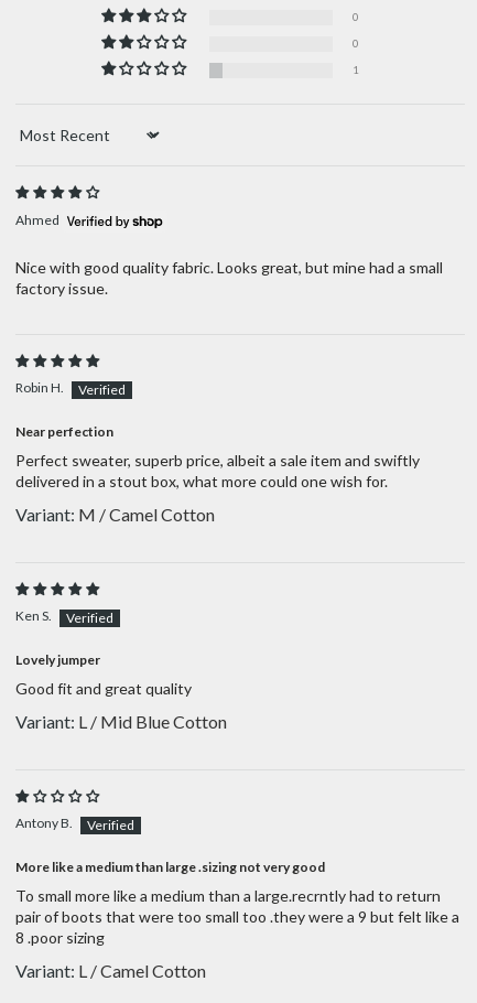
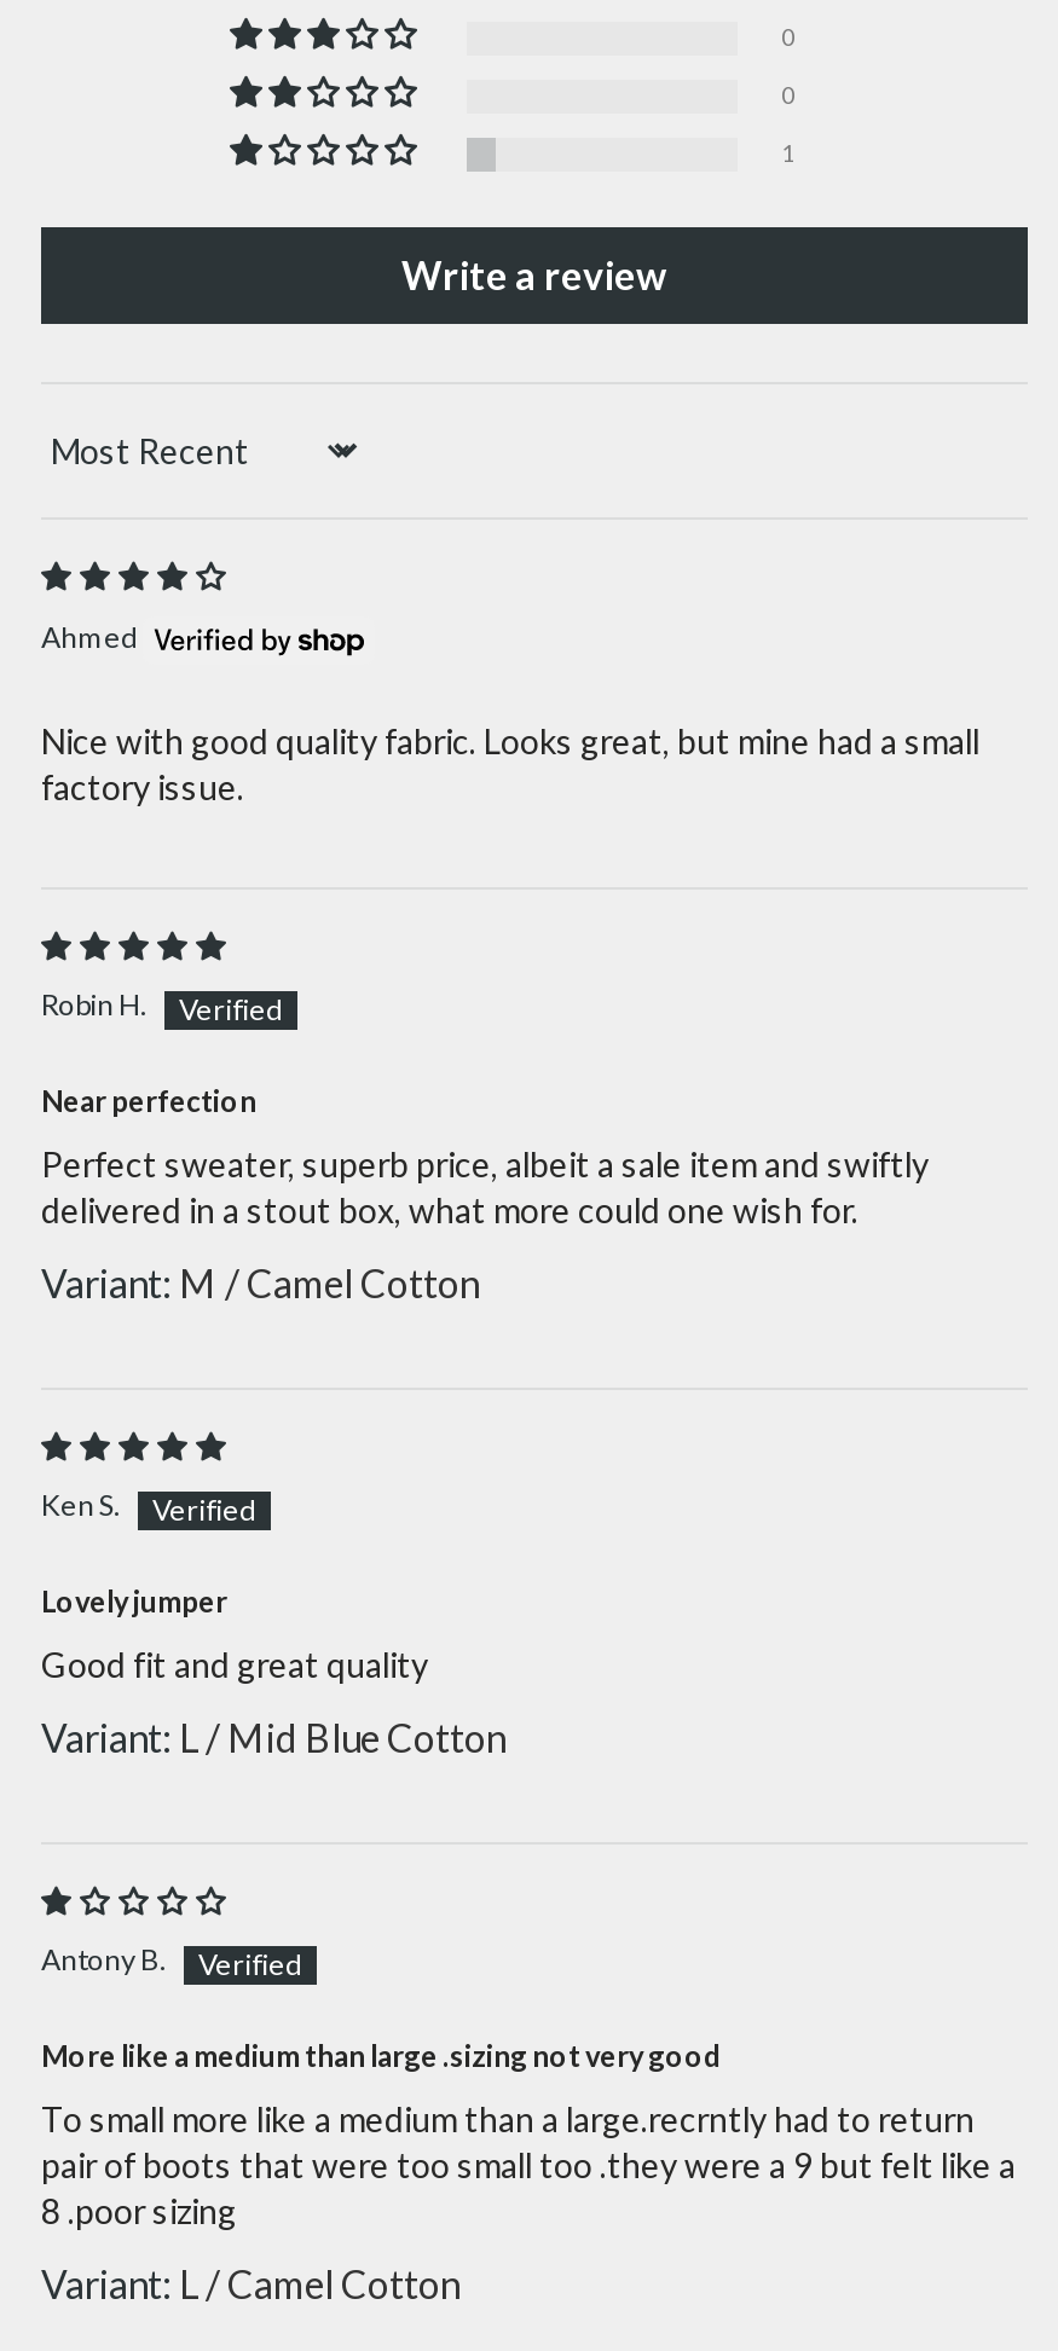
+ Write a review
